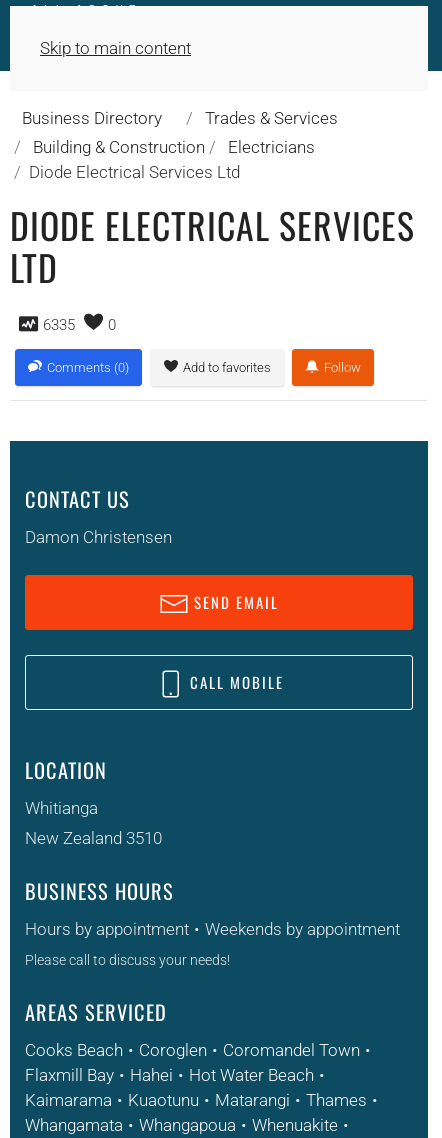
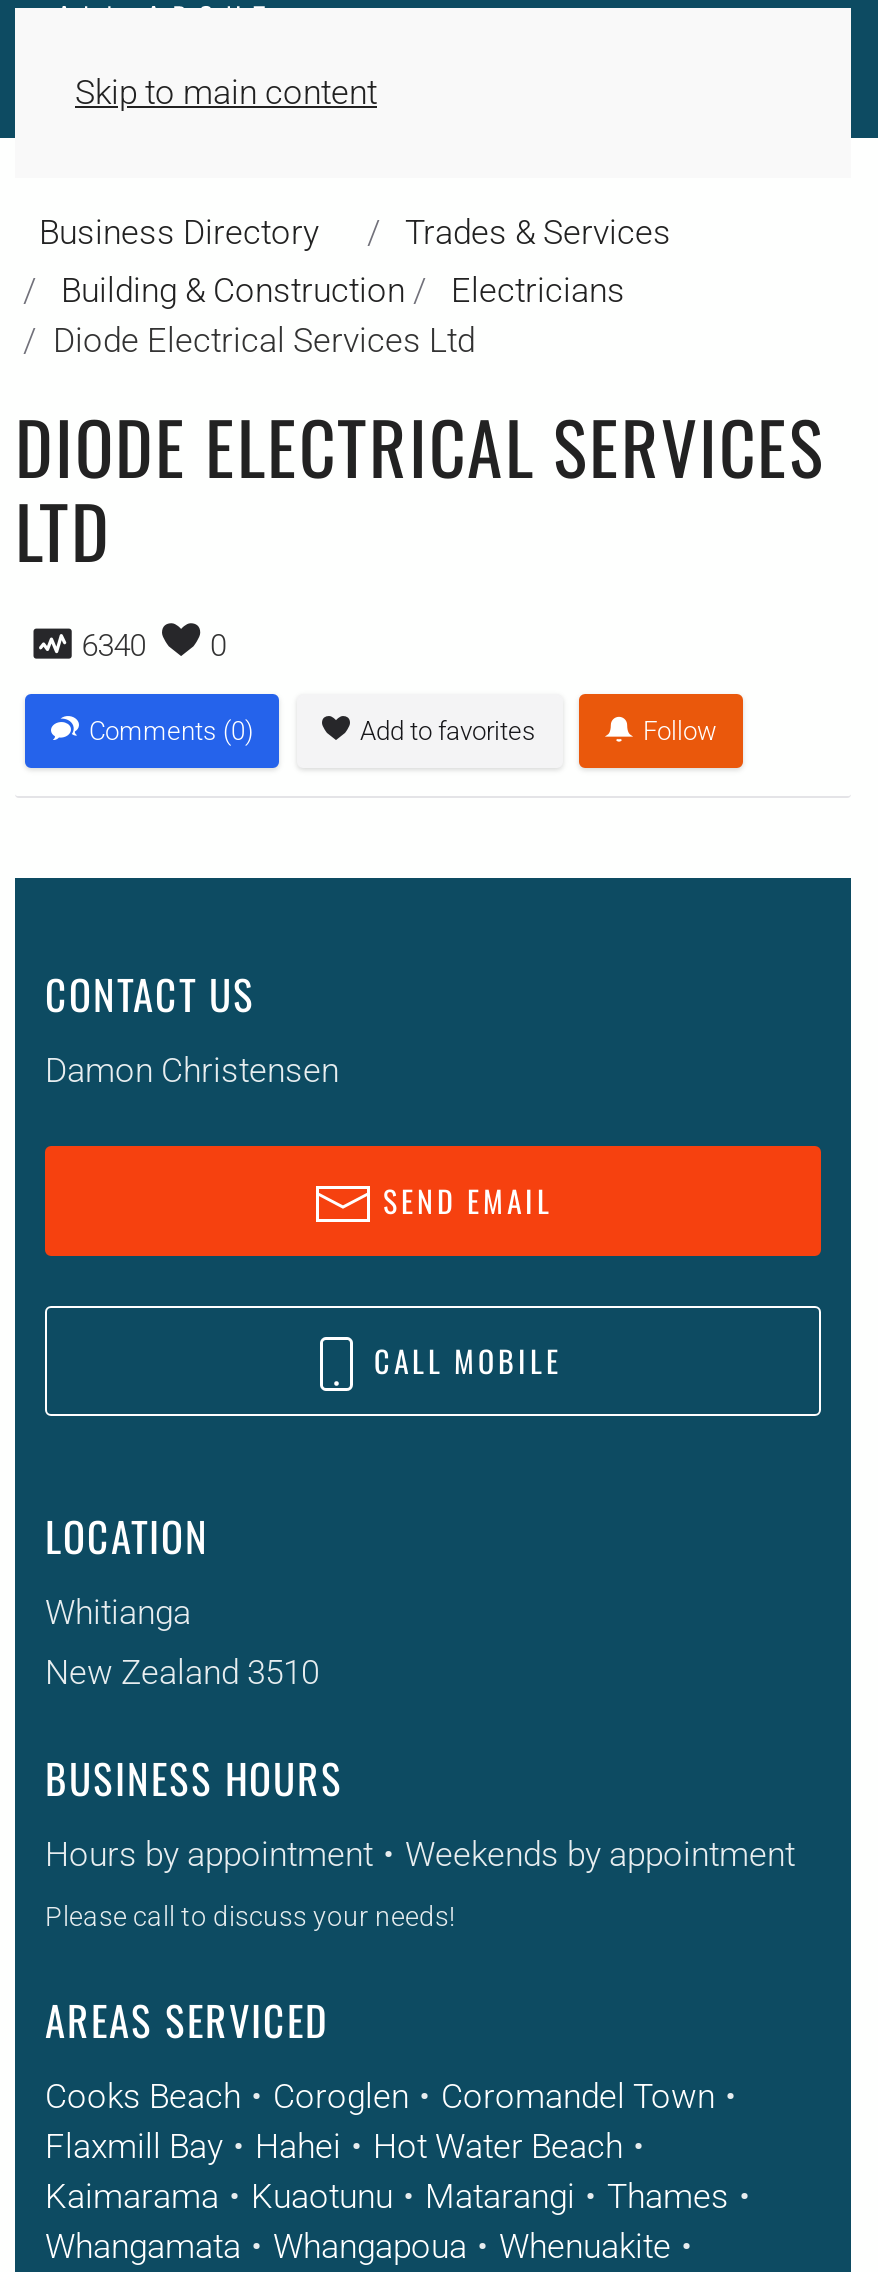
- 6335 0
+ 6340 0
